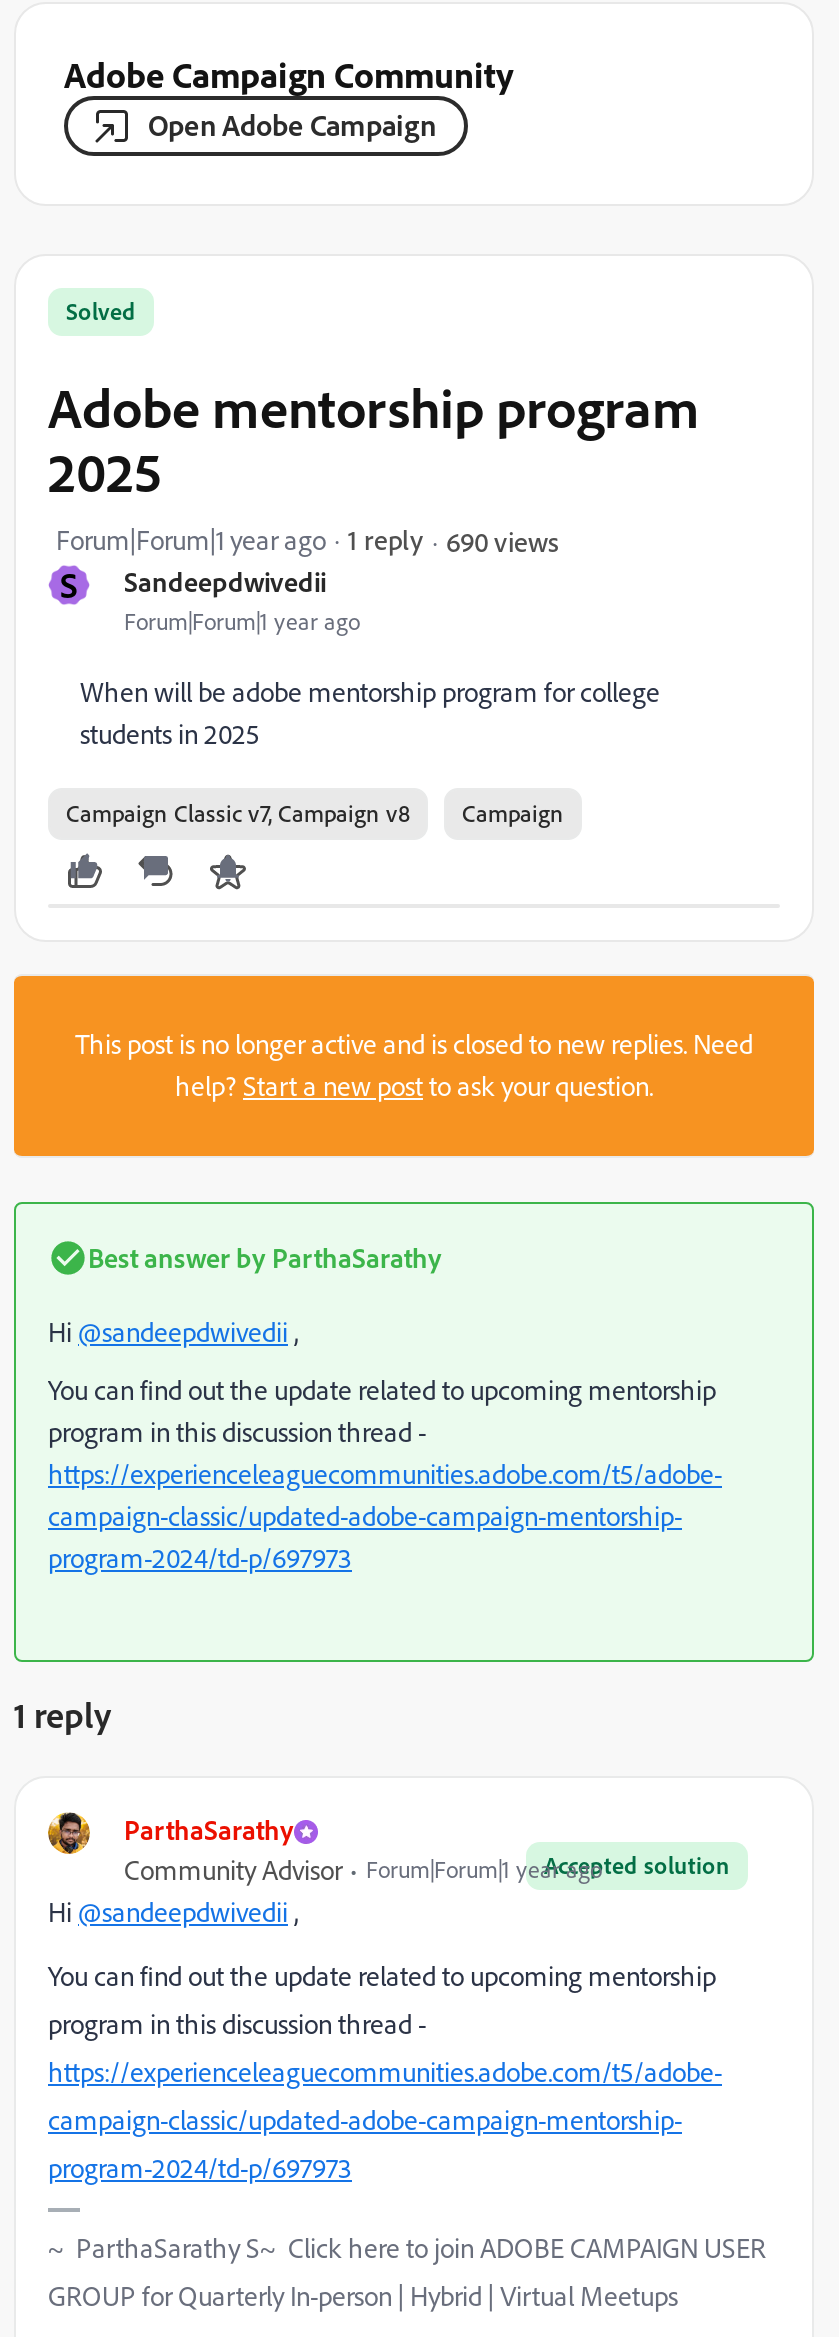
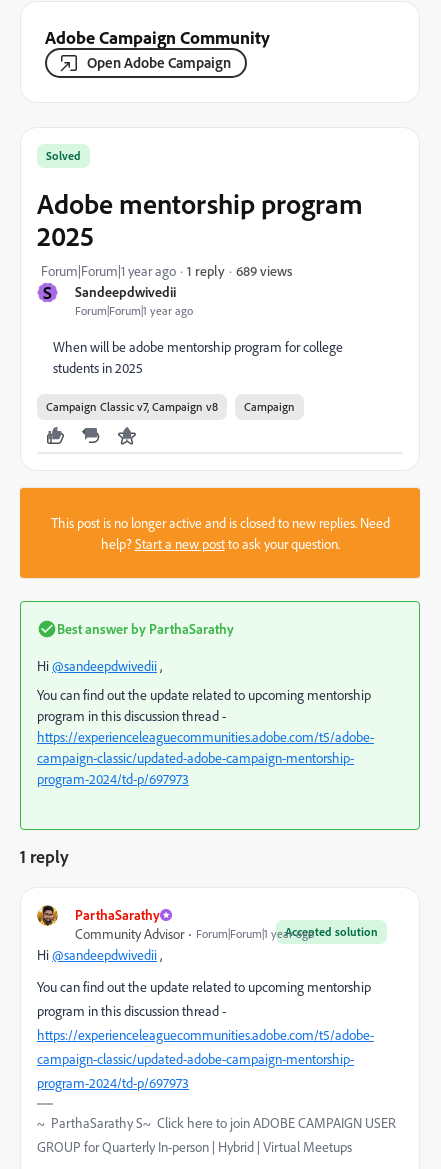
- 690 views
+ 689 views
